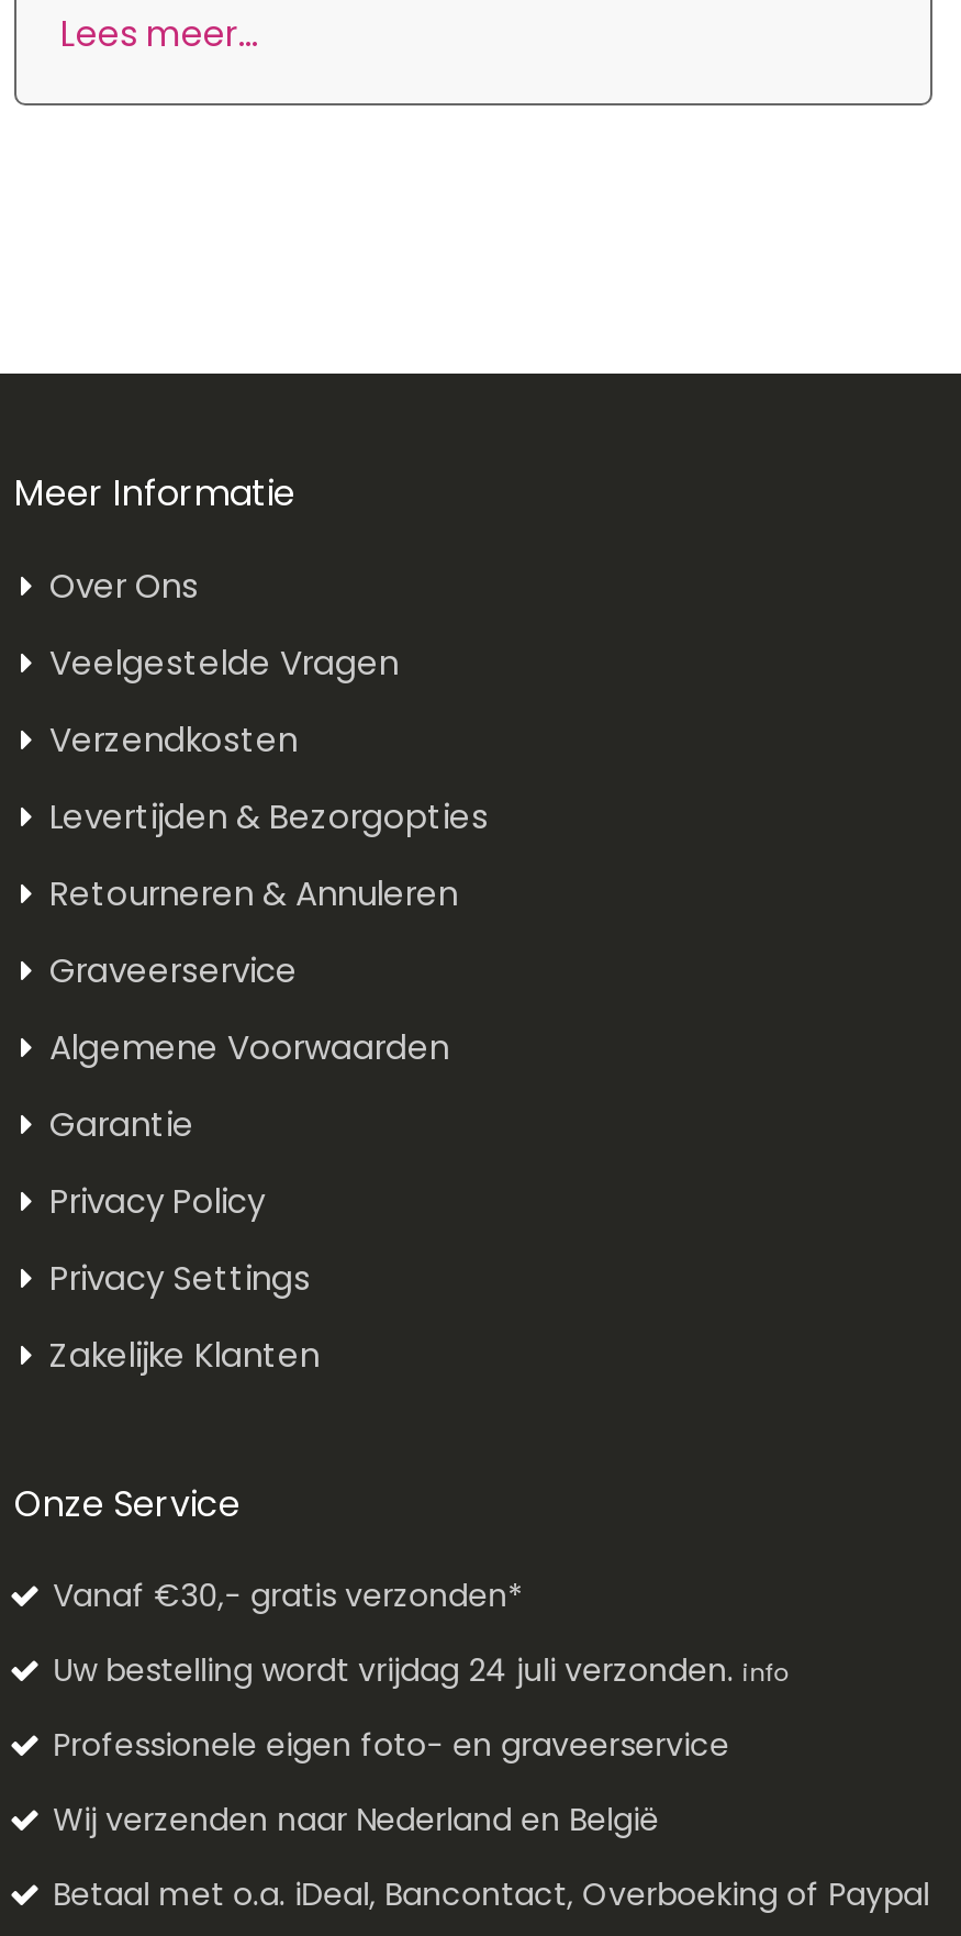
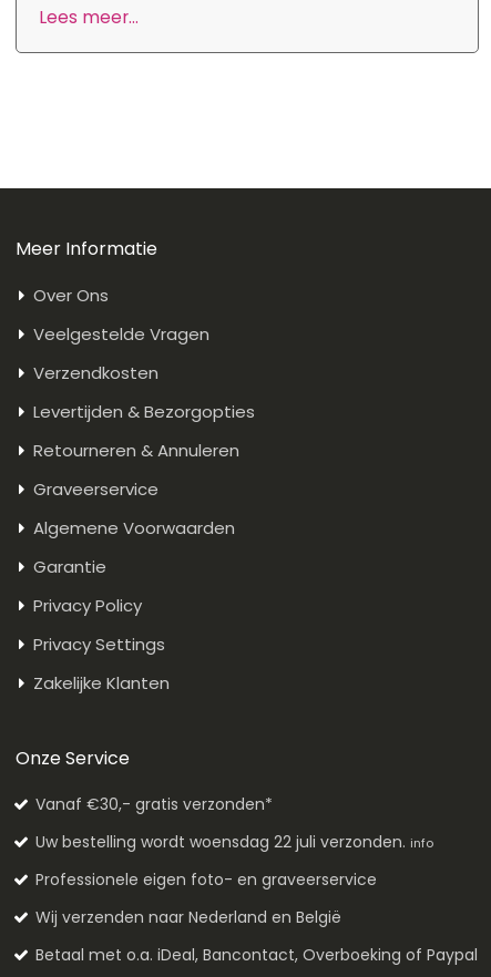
- Uw bestelling wordt vrijdag 24 juli verzonden. info
+ Uw bestelling wordt woensdag 22 juli verzonden. info
